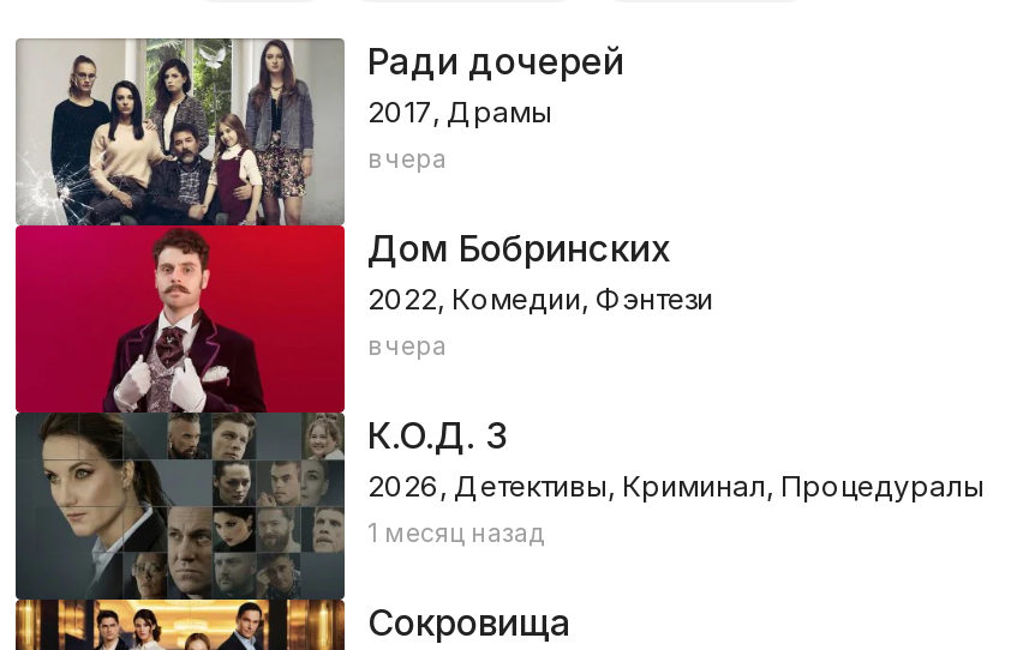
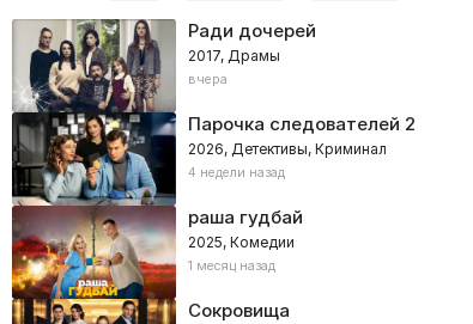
- [image]
- Дом Бобринских
- 2022, Комедии, Фэнтези
- вчера
+ [image]
+ Парочка следователей 2
+ 2026, Детективы, Криминал
+ 4 недели назад

- К.О.Д. 3
- 2026, Детективы, Криминал, Процедуралы
+ раша гудбай
+ 2025, Комедии
